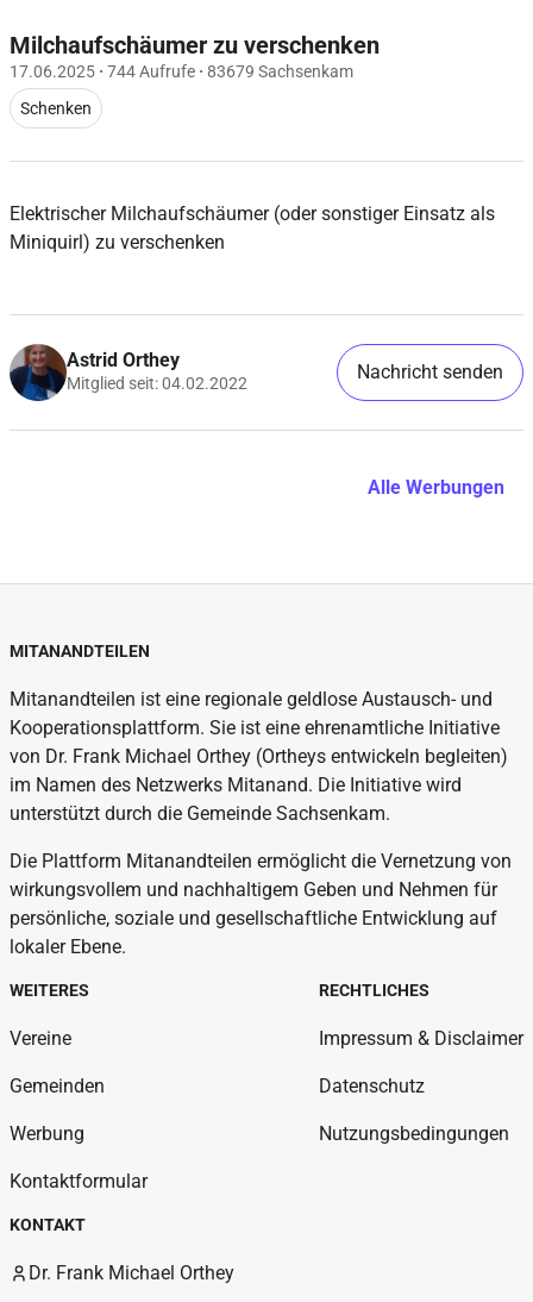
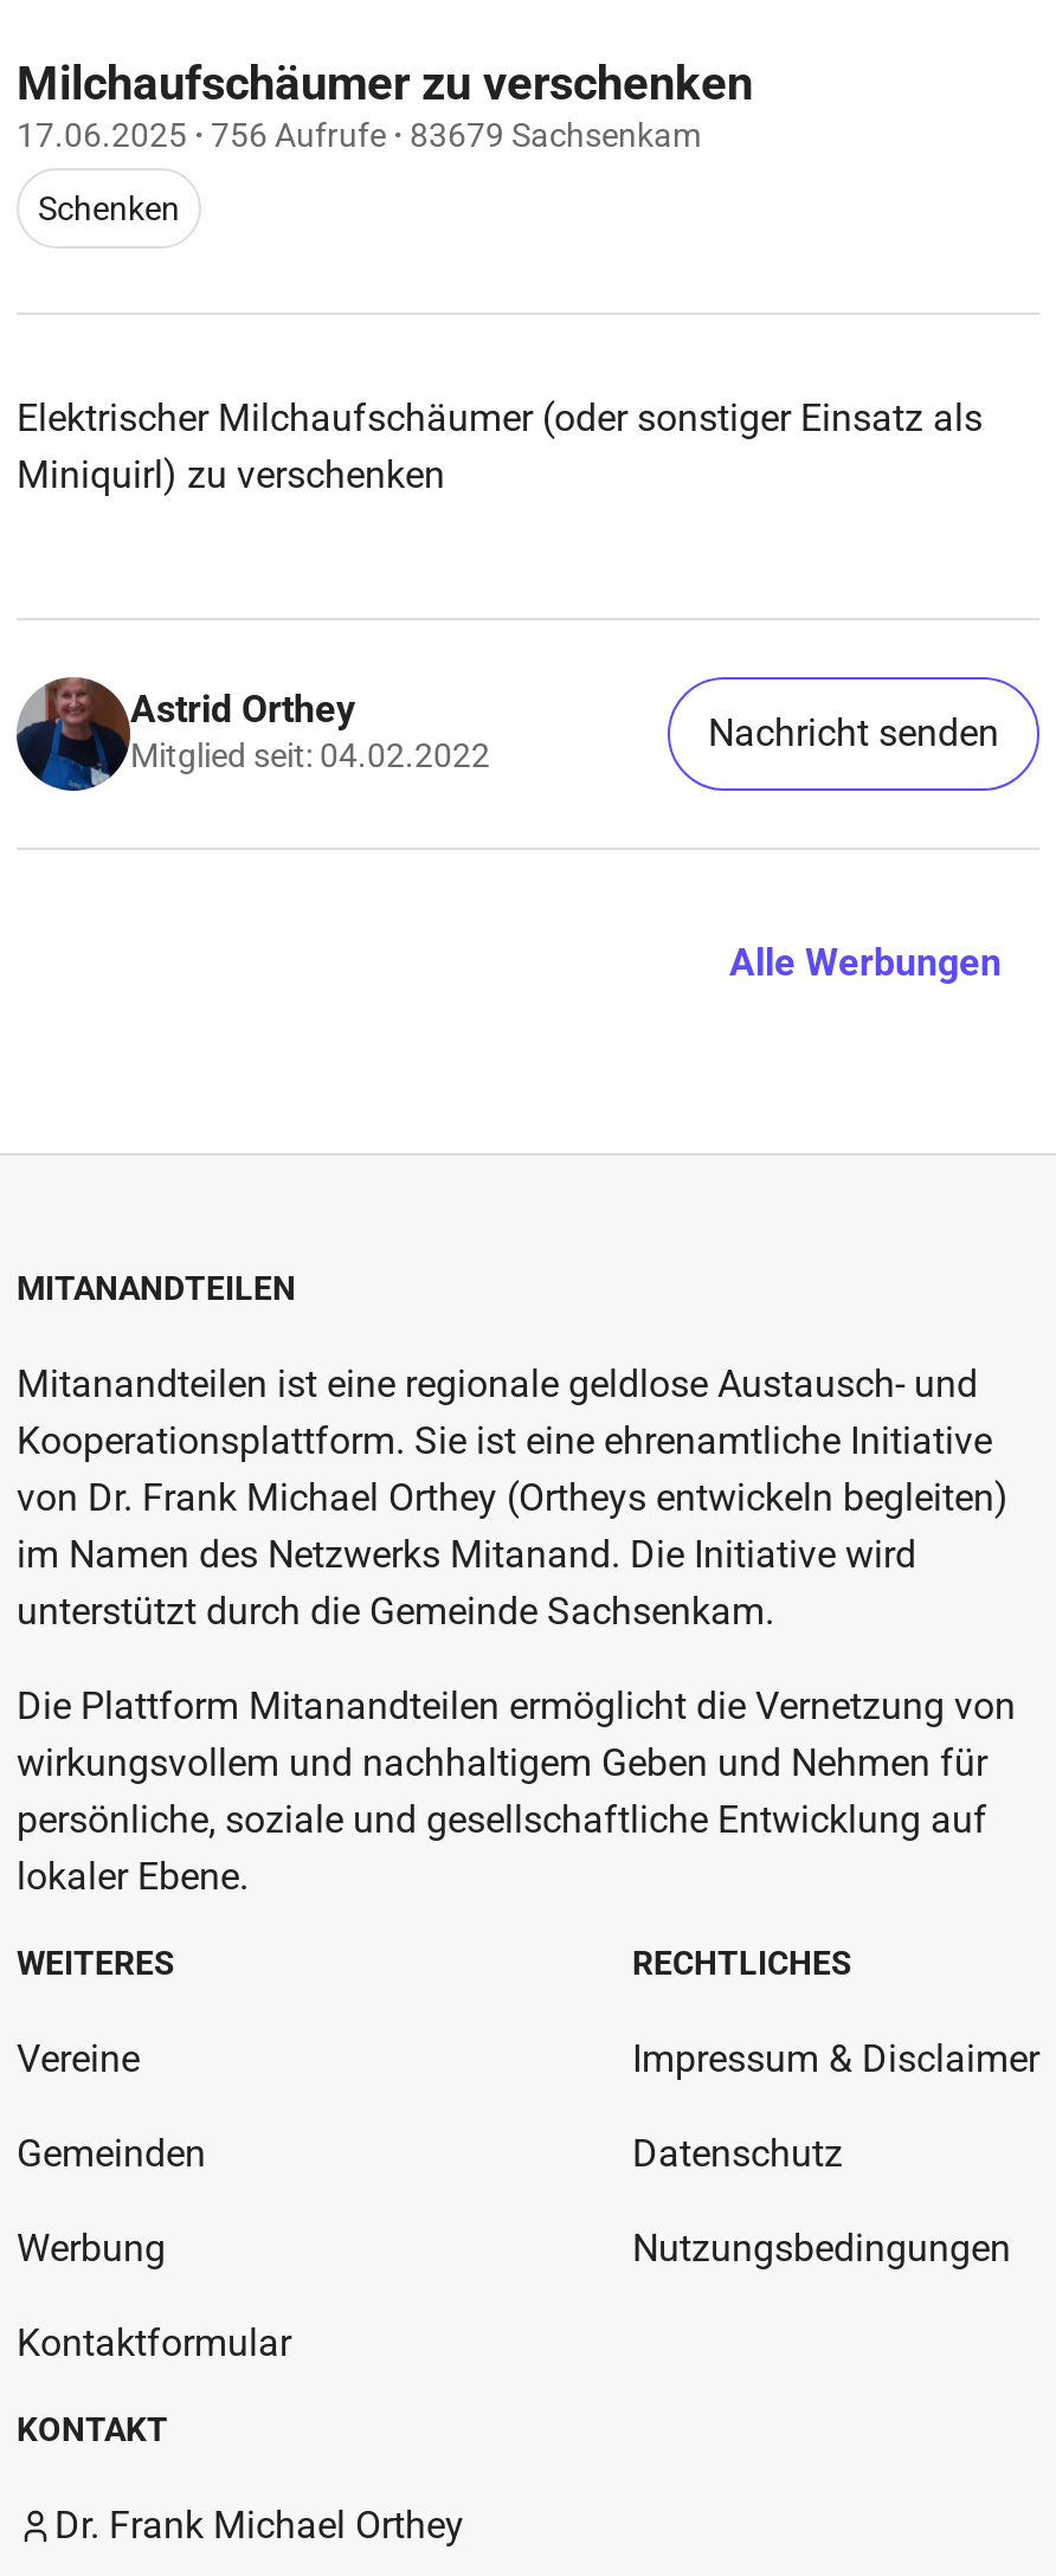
- 17.06.2025 · 744 Aufrufe · 83679 Sachsenkam
+ 17.06.2025 · 756 Aufrufe · 83679 Sachsenkam
